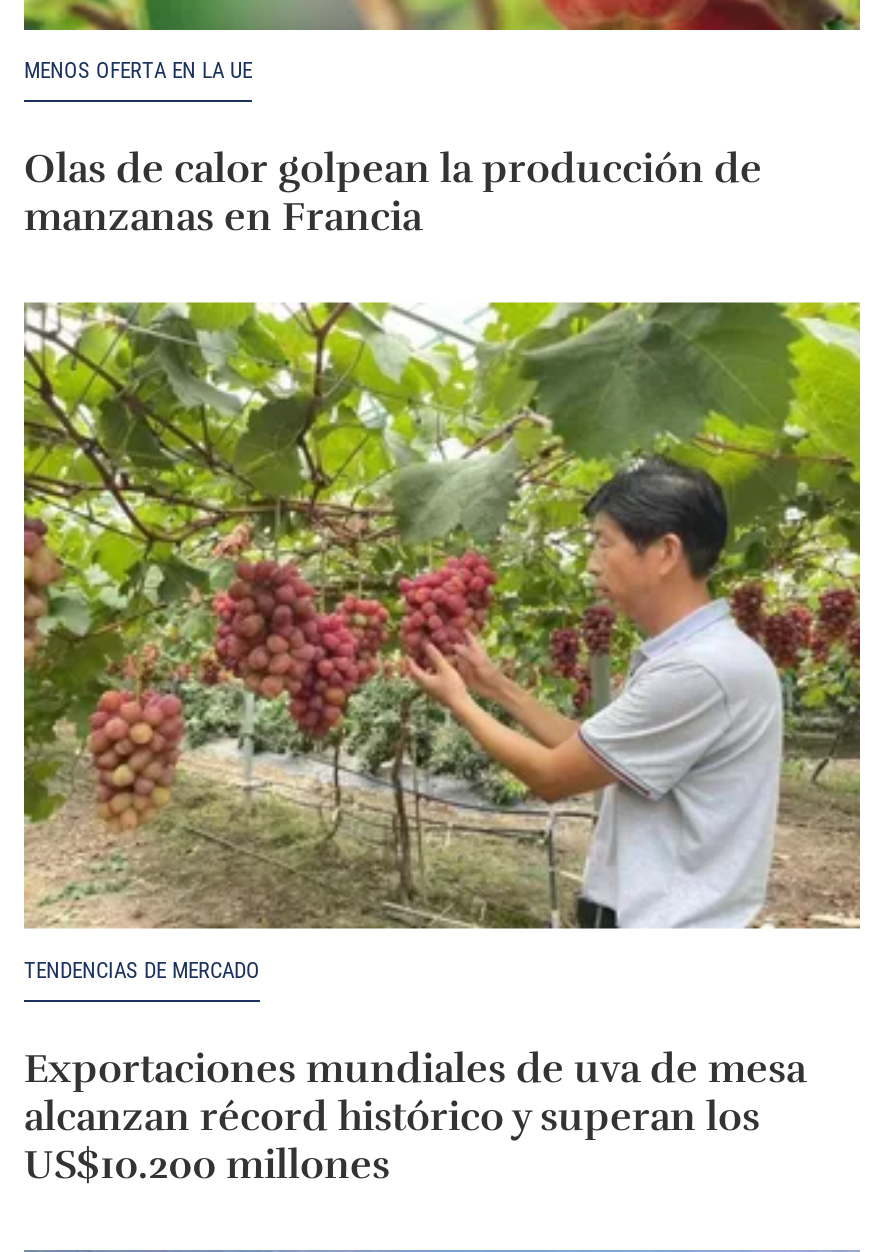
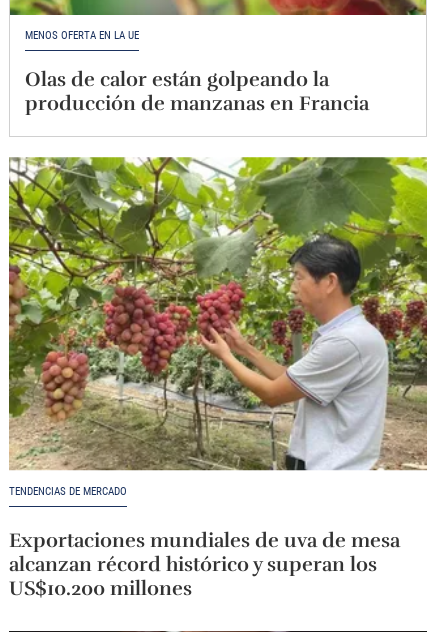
- Olas de calor golpean la producción de
- manzanas en Francia
+ Olas de calor están golpeando la
+ producción de manzanas en Francia
